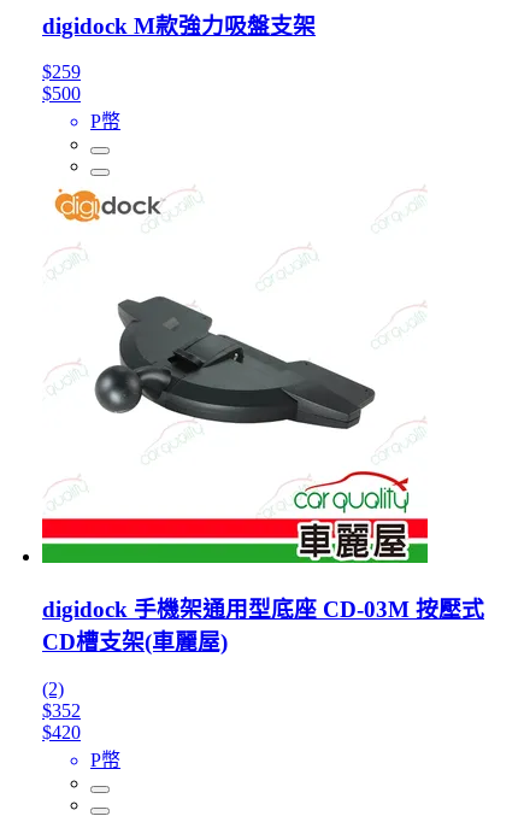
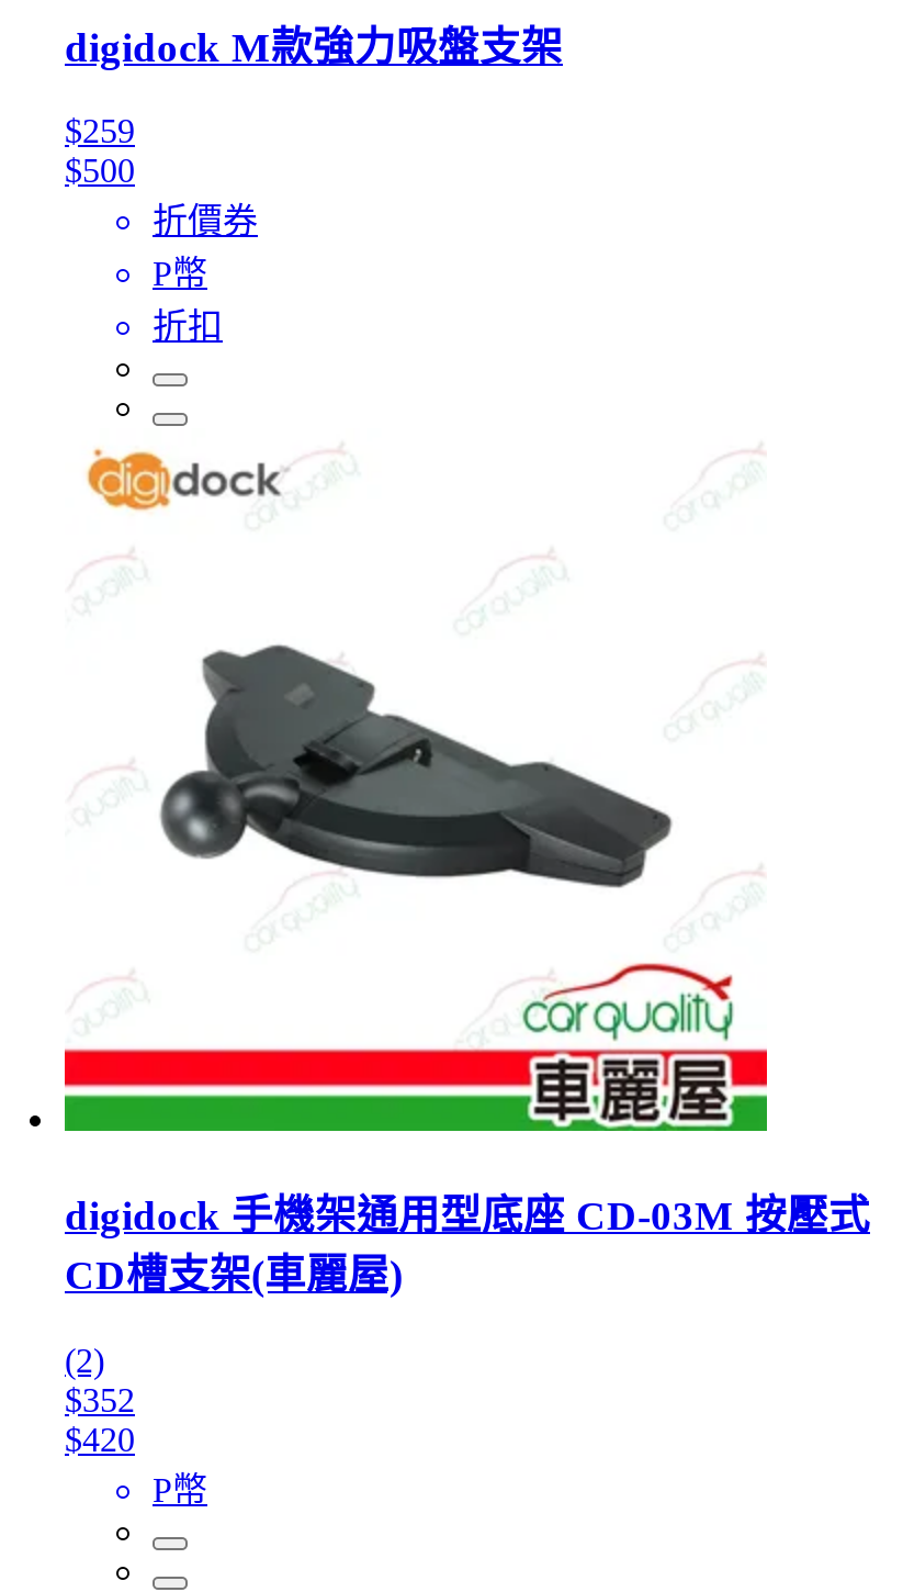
+ 折價券

+ 折扣
